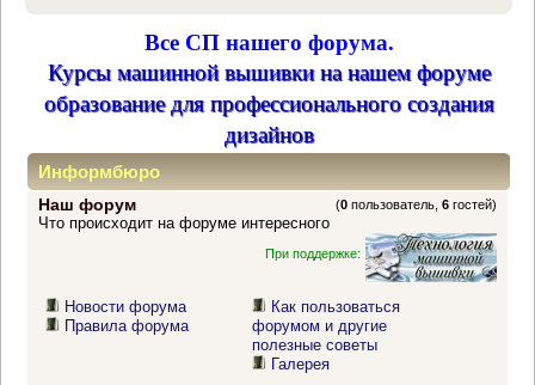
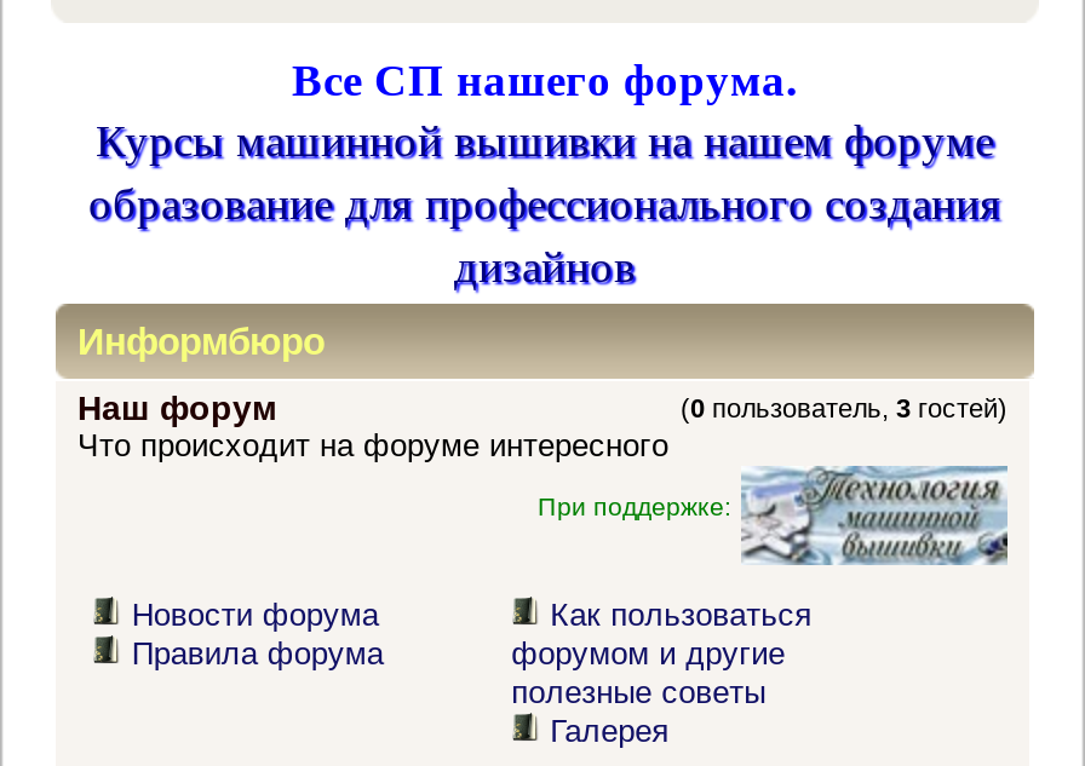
- (0 пользователь, 6 гостей)
+ (0 пользователь, 3 гостей)
